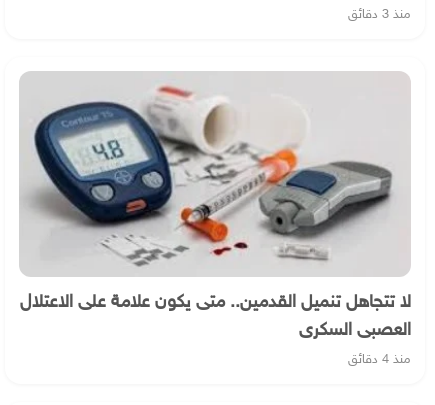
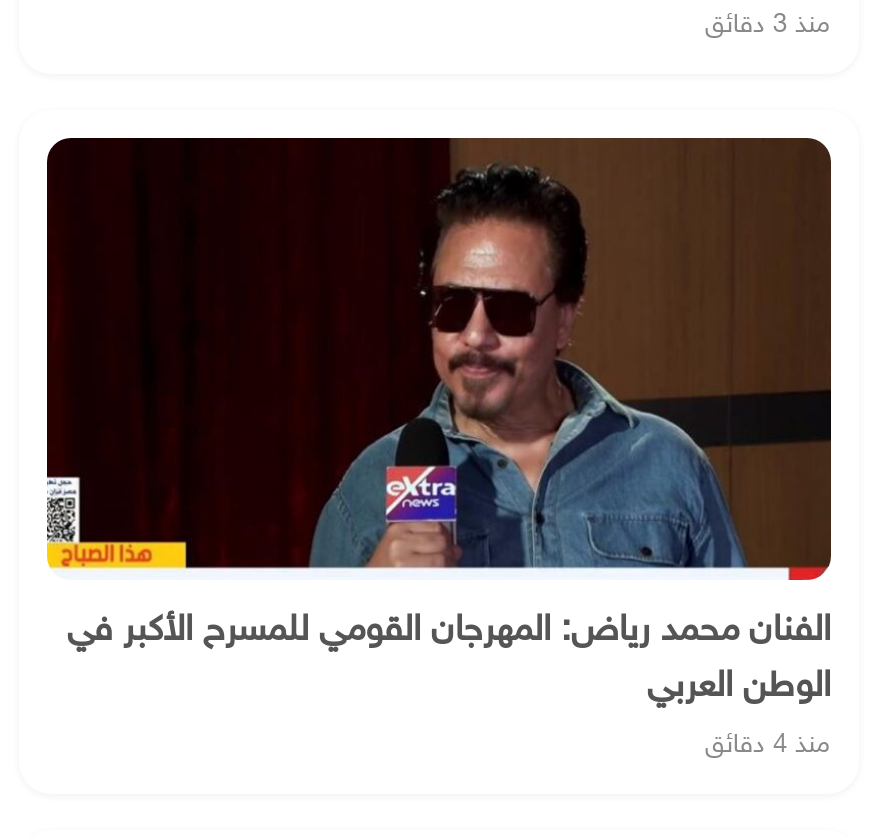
- [image]
- لا تتجاهل تنميل القدمين.. متى يكون علامة على الاعتلال
- العصبى السكرى
+ [image]
+ الفنان محمد رياض: المهرجان القومي للمسرح الأكبر في
+ الوطن العربي
